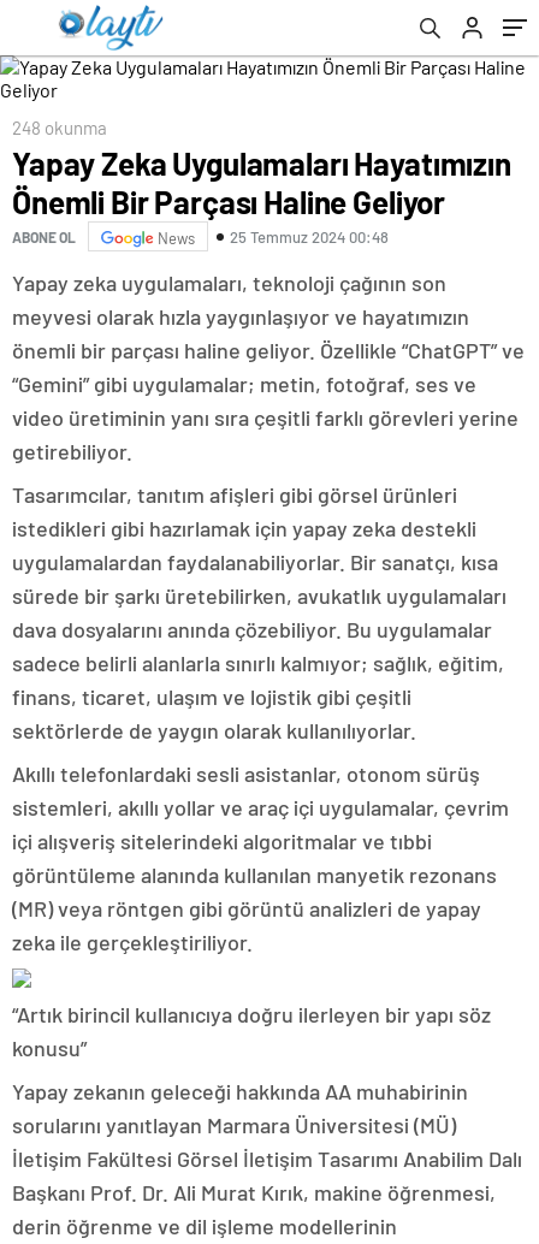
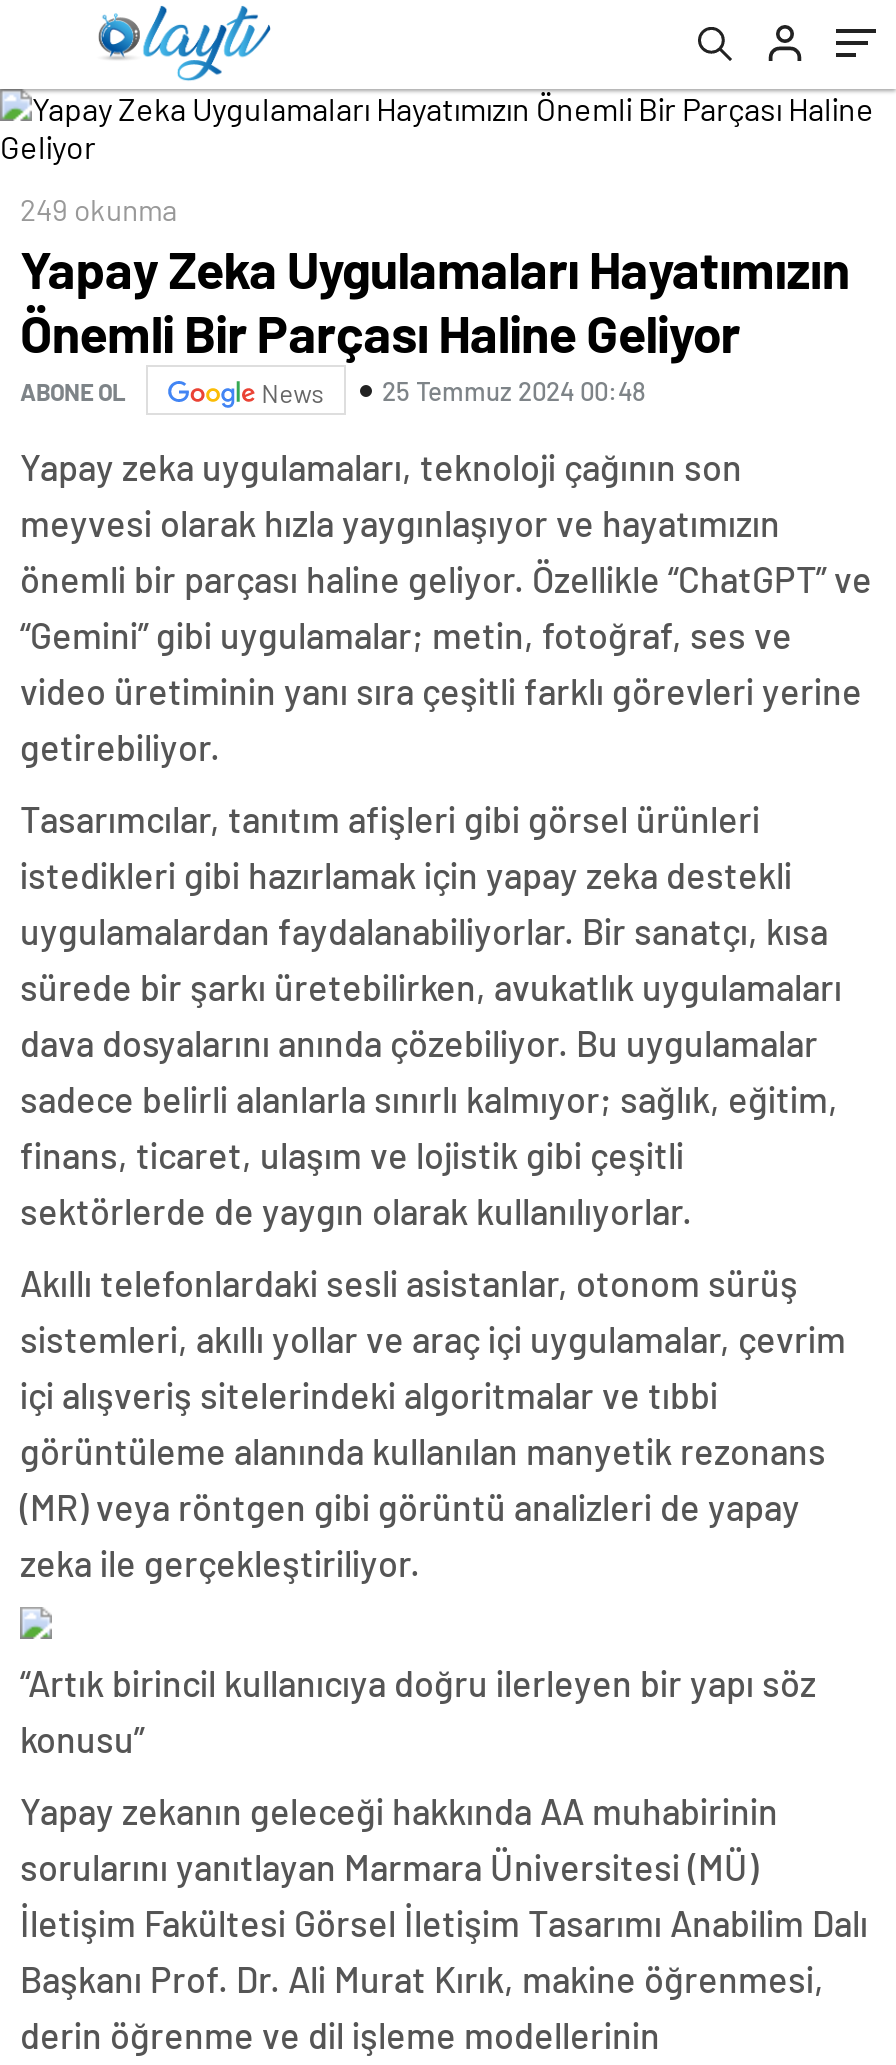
- 248 okunma
+ 249 okunma
